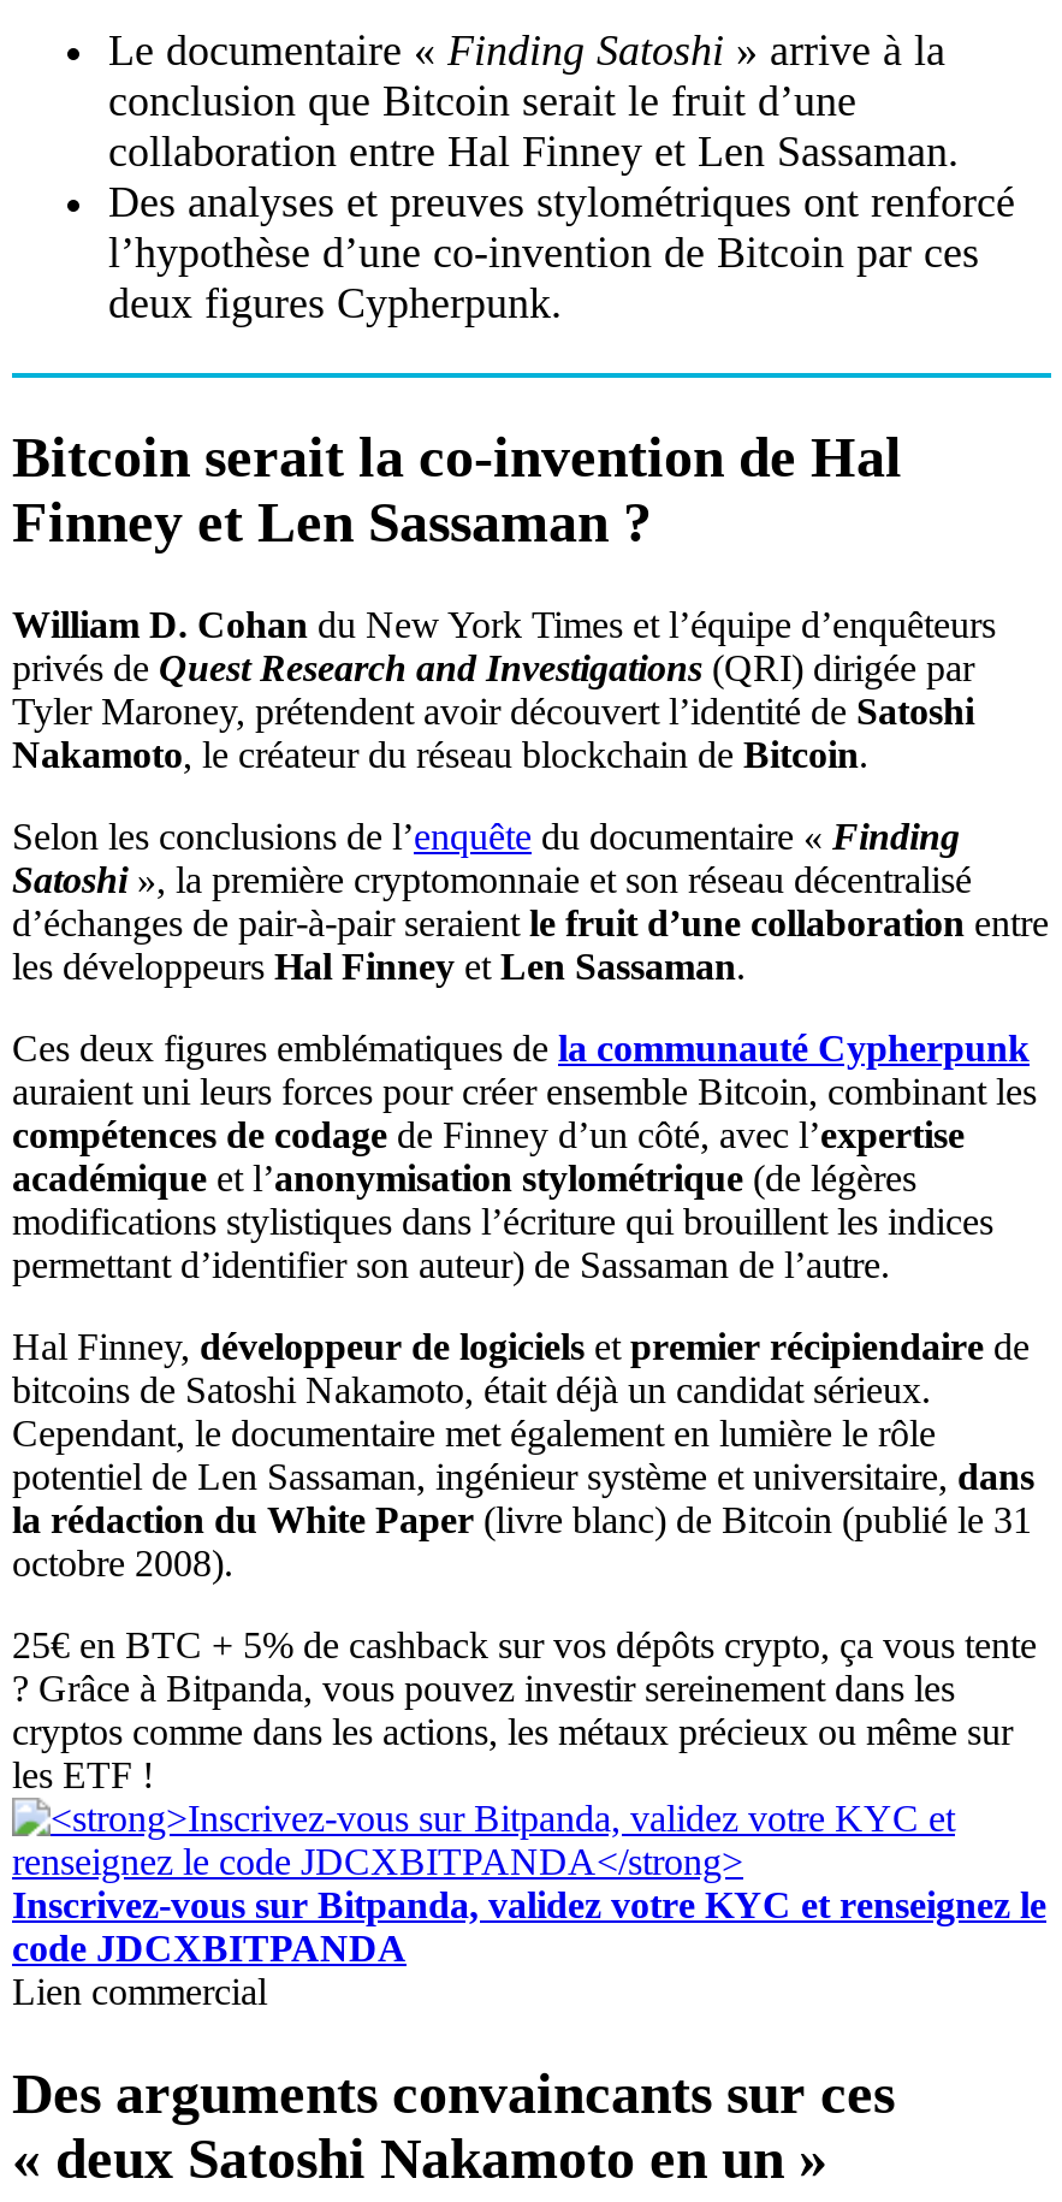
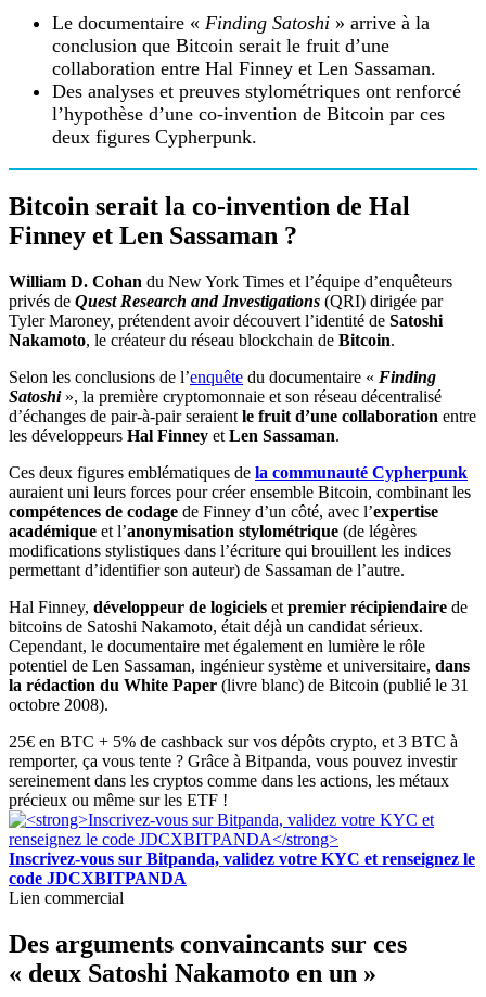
- 25€ en BTC + 5% de cashback sur vos dépôts crypto, ça vous tente
- ? Grâce à Bitpanda, vous pouvez investir sereinement dans les
- cryptos comme dans les actions, les métaux précieux ou même sur
- les ETF !
+ 25€ en BTC + 5% de cashback sur vos dépôts crypto, et 3 BTC à
+ remporter, ça vous tente ? Grâce à Bitpanda, vous pouvez investir
+ sereinement dans les cryptos comme dans les actions, les métaux
+ précieux ou même sur les ETF !
